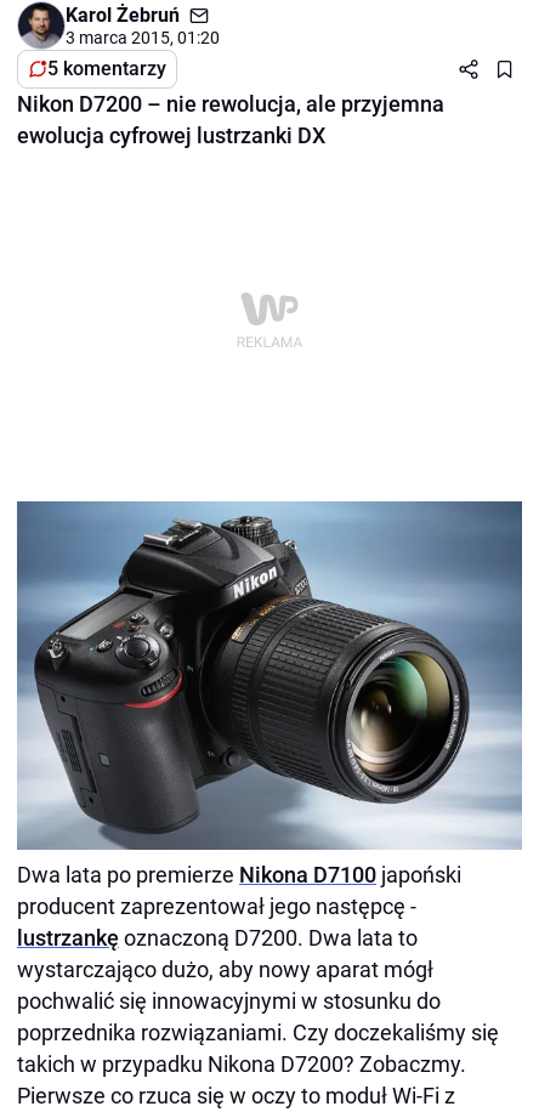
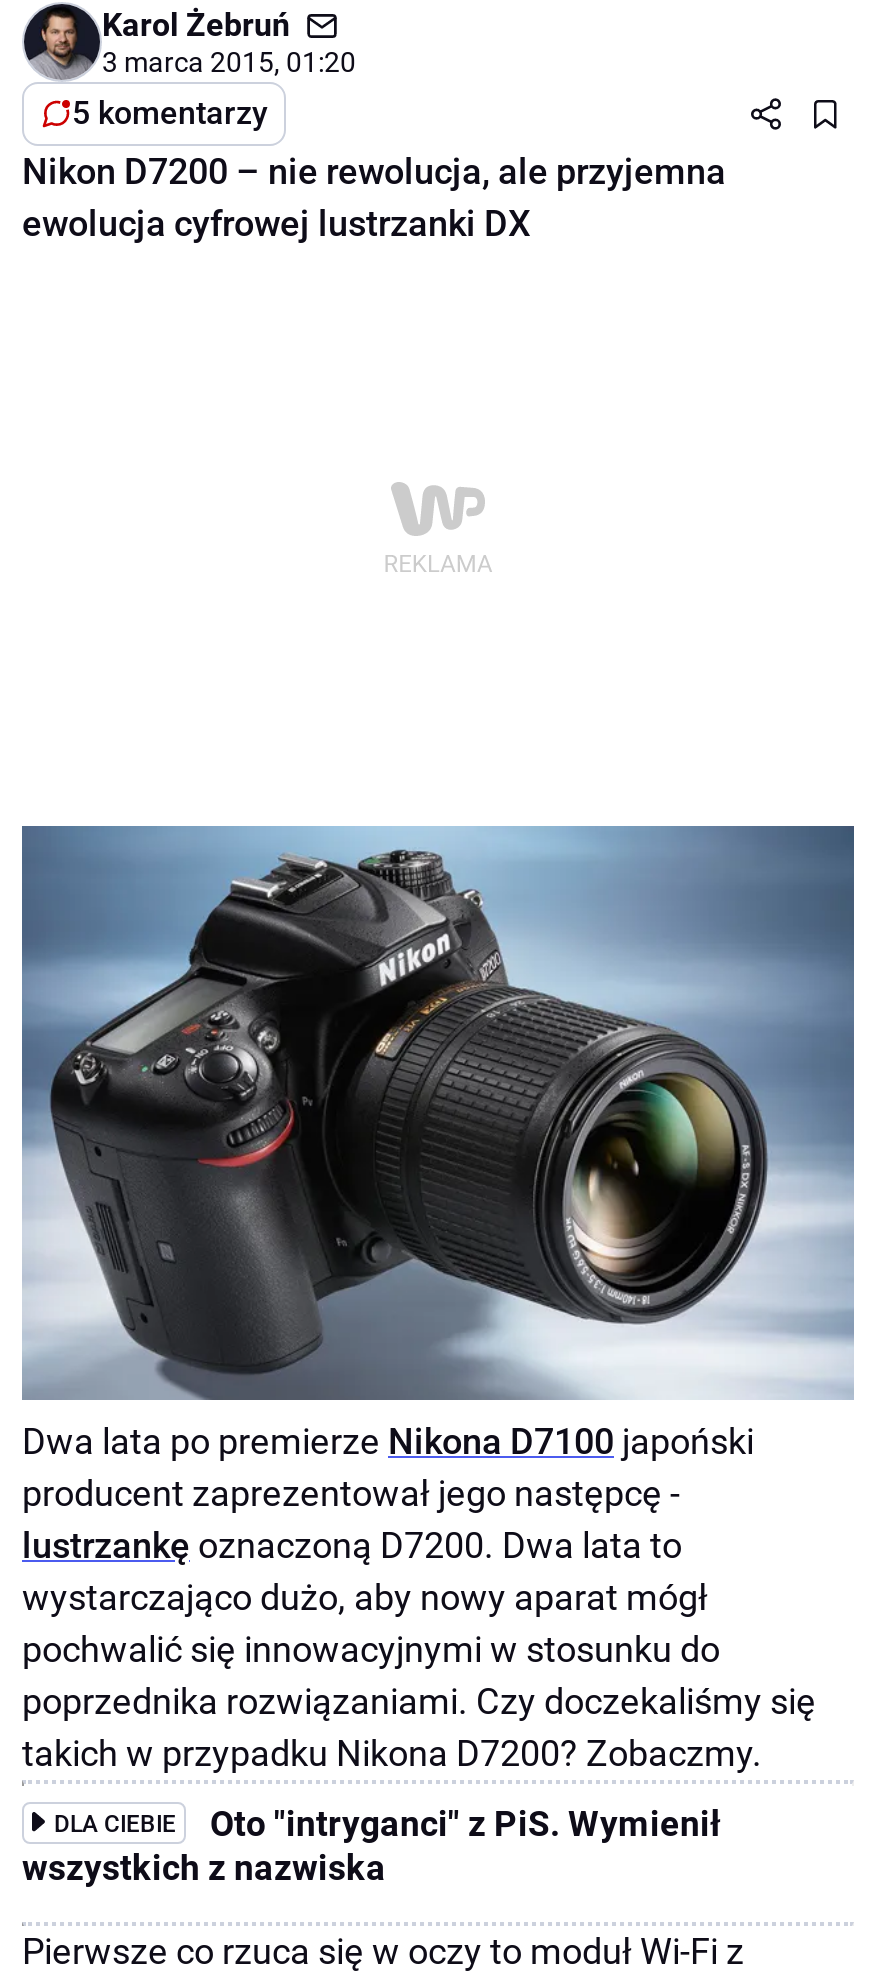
+ DLA CIEBIE
+ Oto "intryganci" z PiS. Wymienił
+ wszystkich z nazwiska
